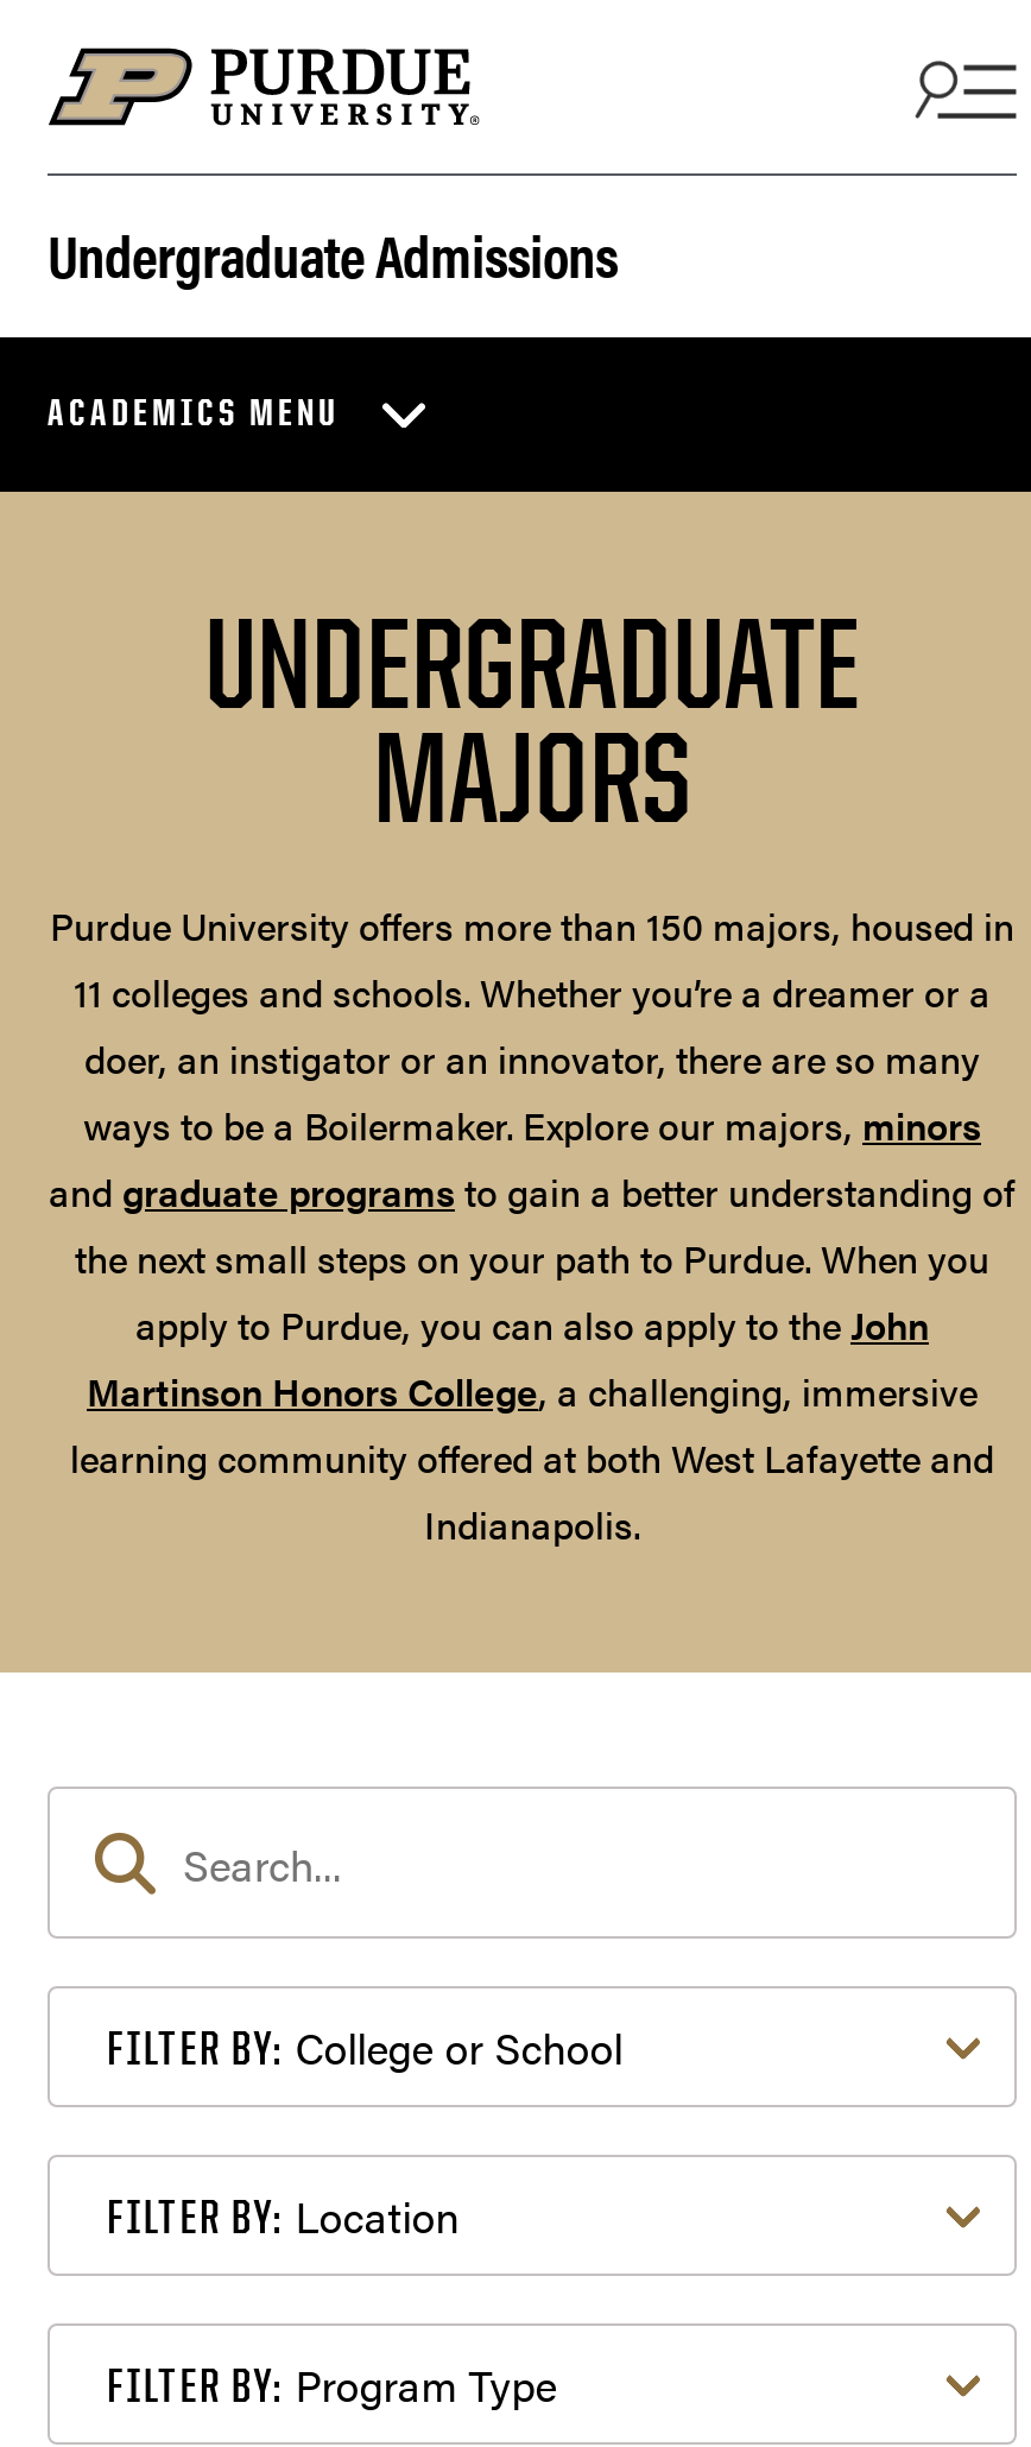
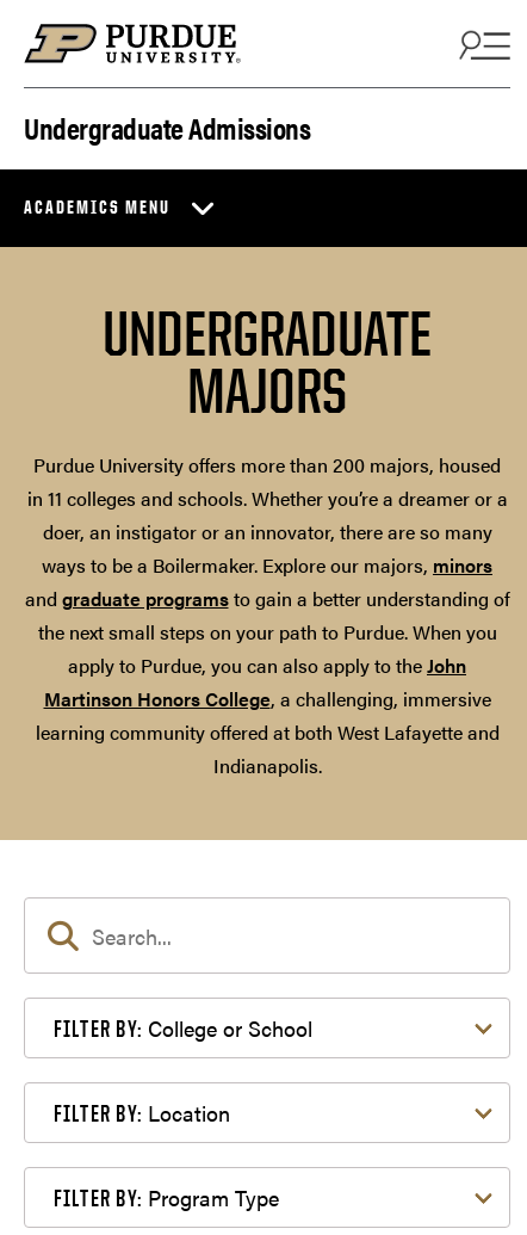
- Purdue University offers more than 150 majors, housed in
- 11 colleges and schools. Whether you’re a dreamer or a
+ Purdue University offers more than 200 majors, housed
+ in 11 colleges and schools. Whether you’re a dreamer or a
